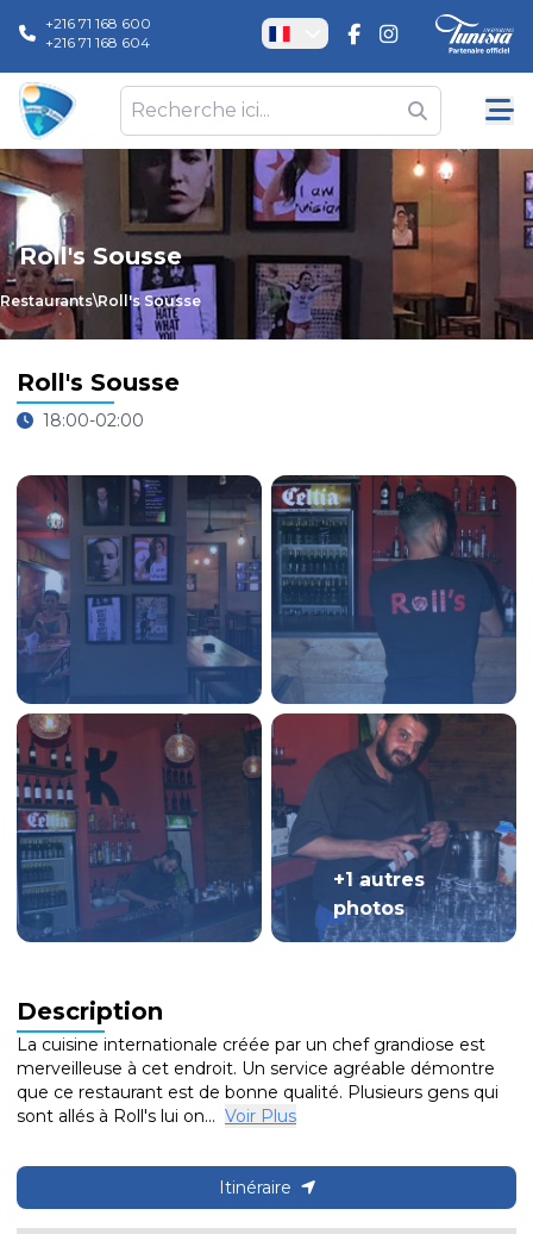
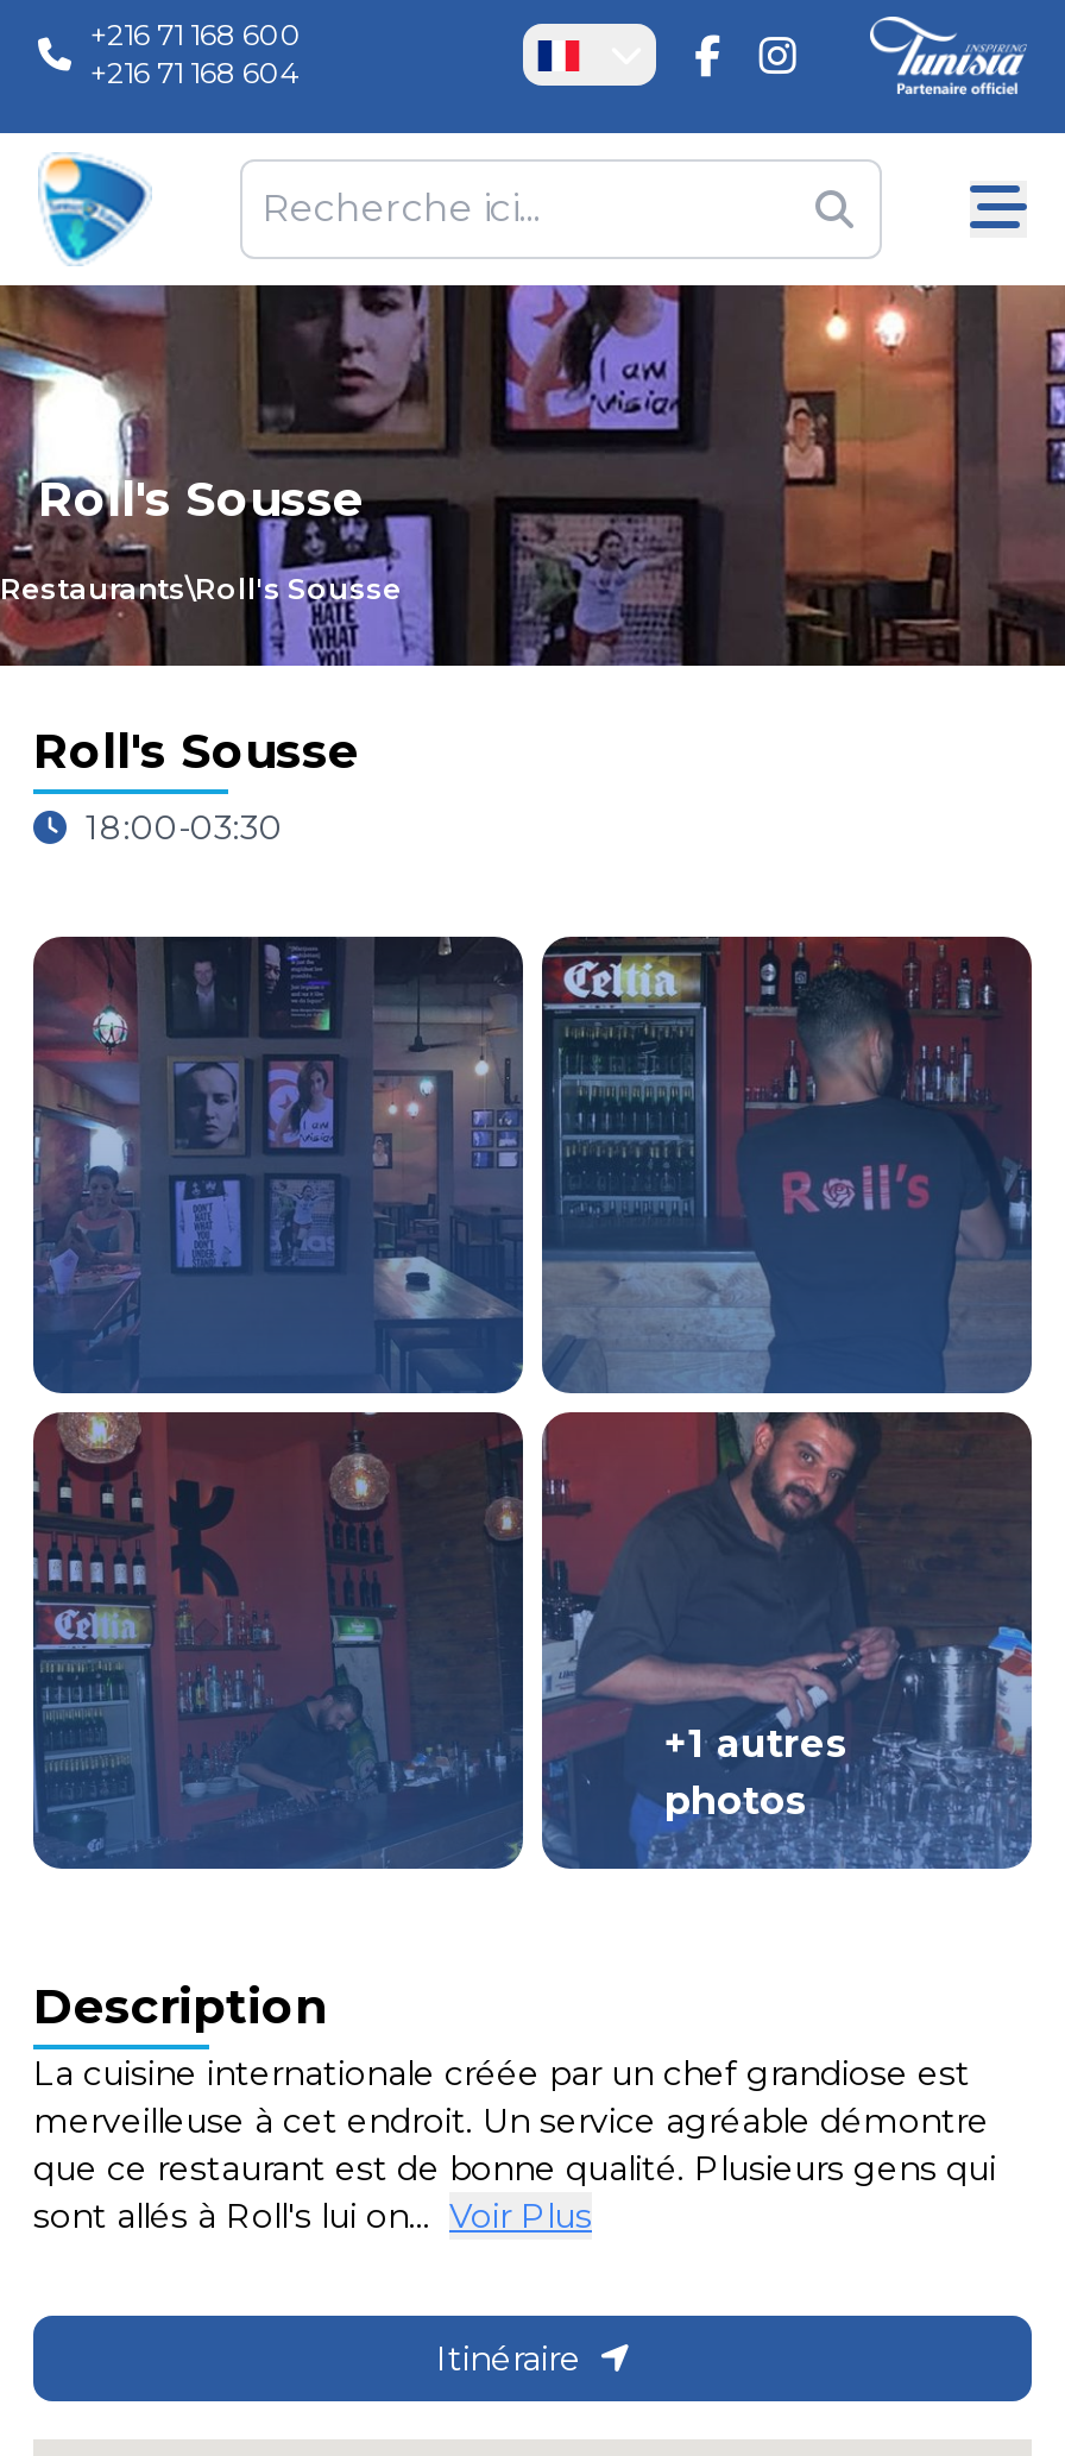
- 18:00-02:00
+ 18:00-03:30
